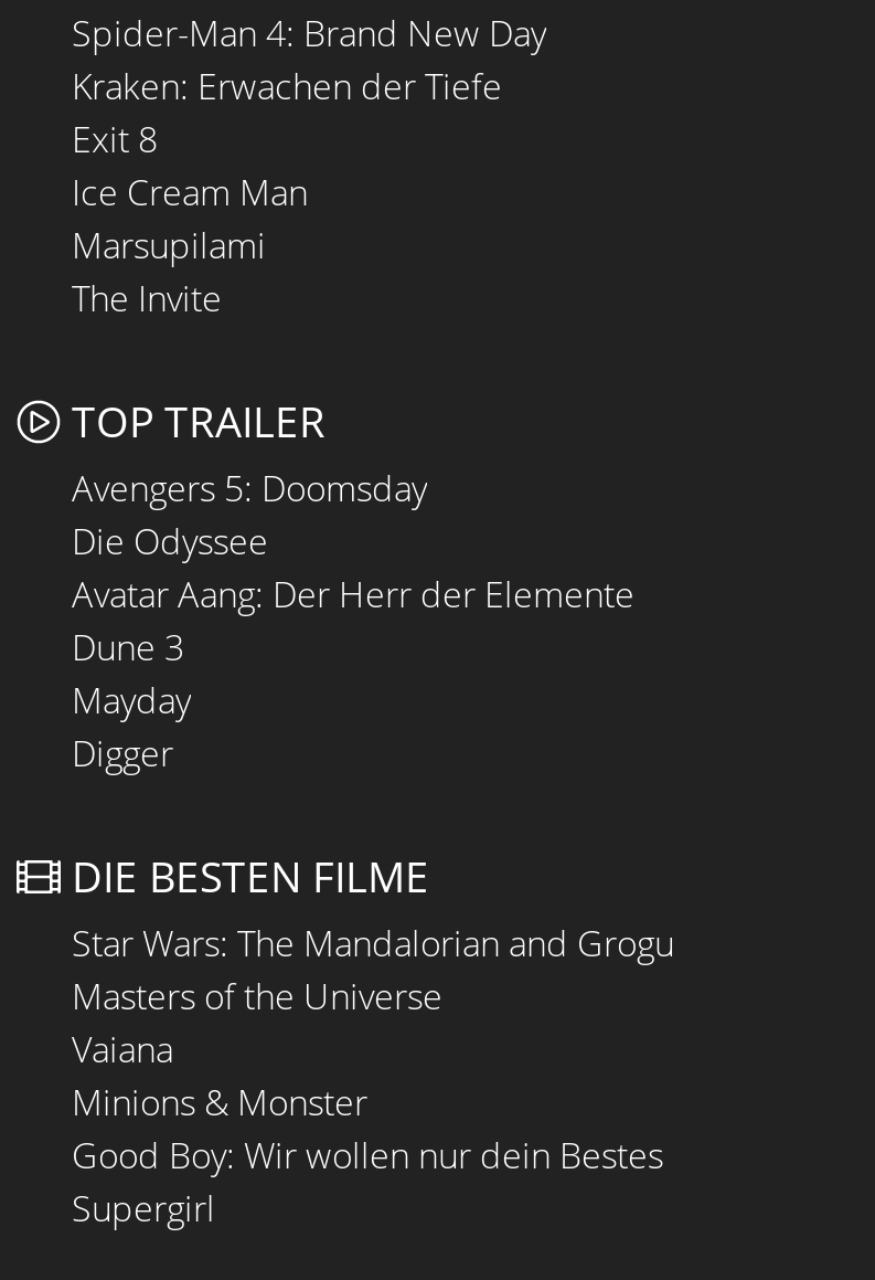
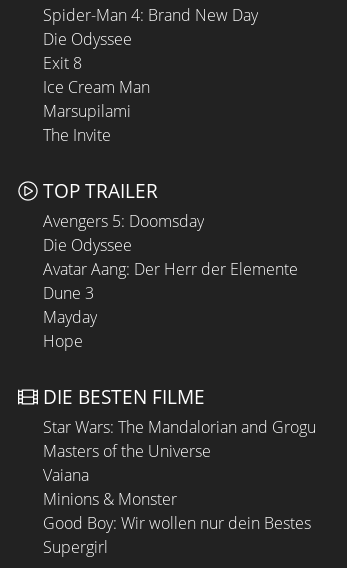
- Kraken: Erwachen der Tiefe
+ Die Odyssee

- Digger
+ Hope
